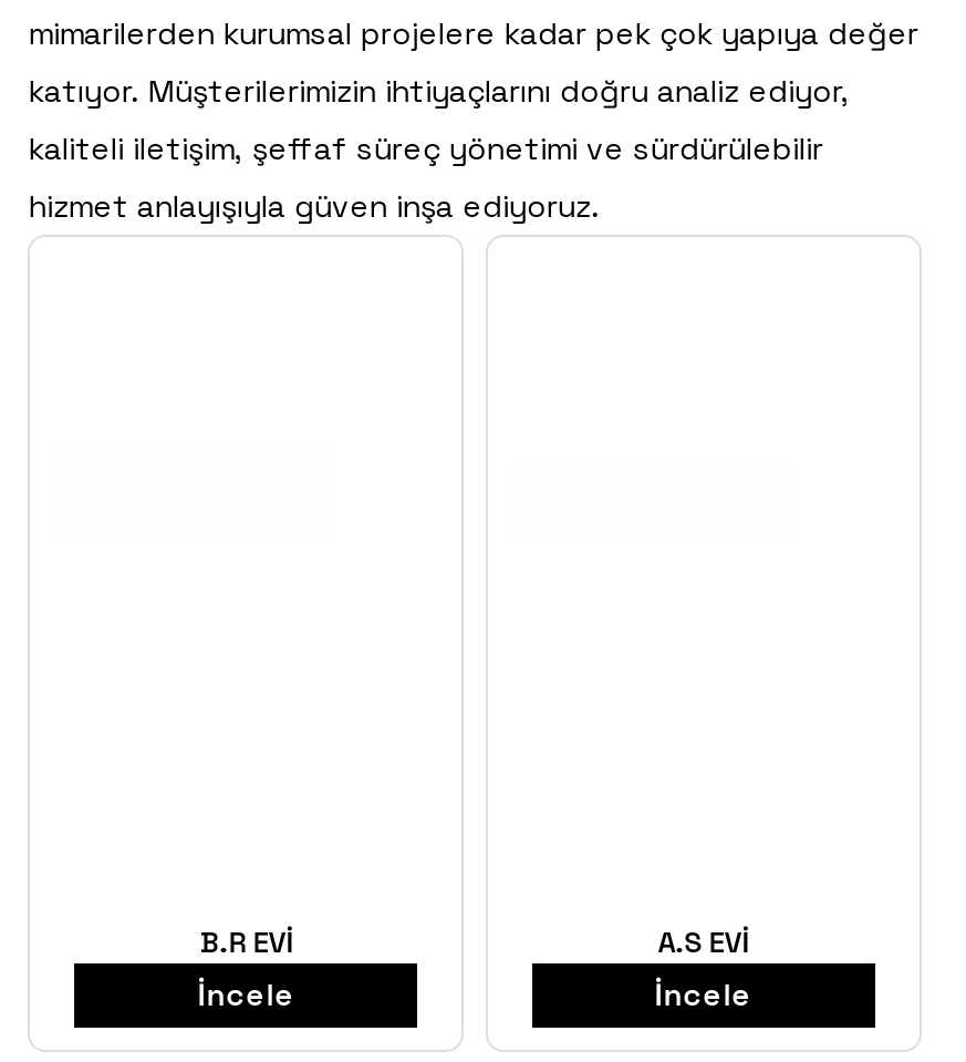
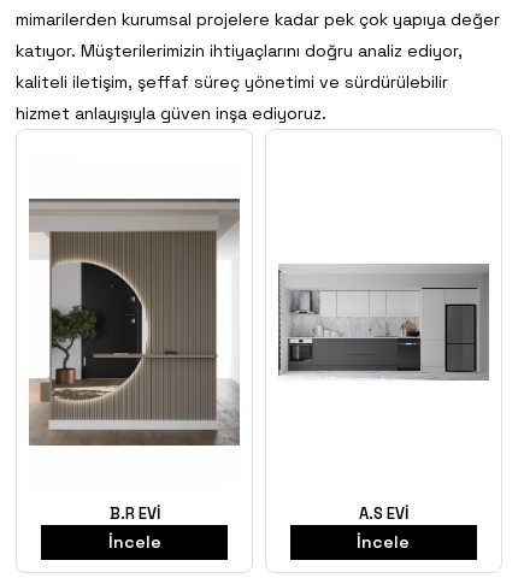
+ [image]

+ [image]
